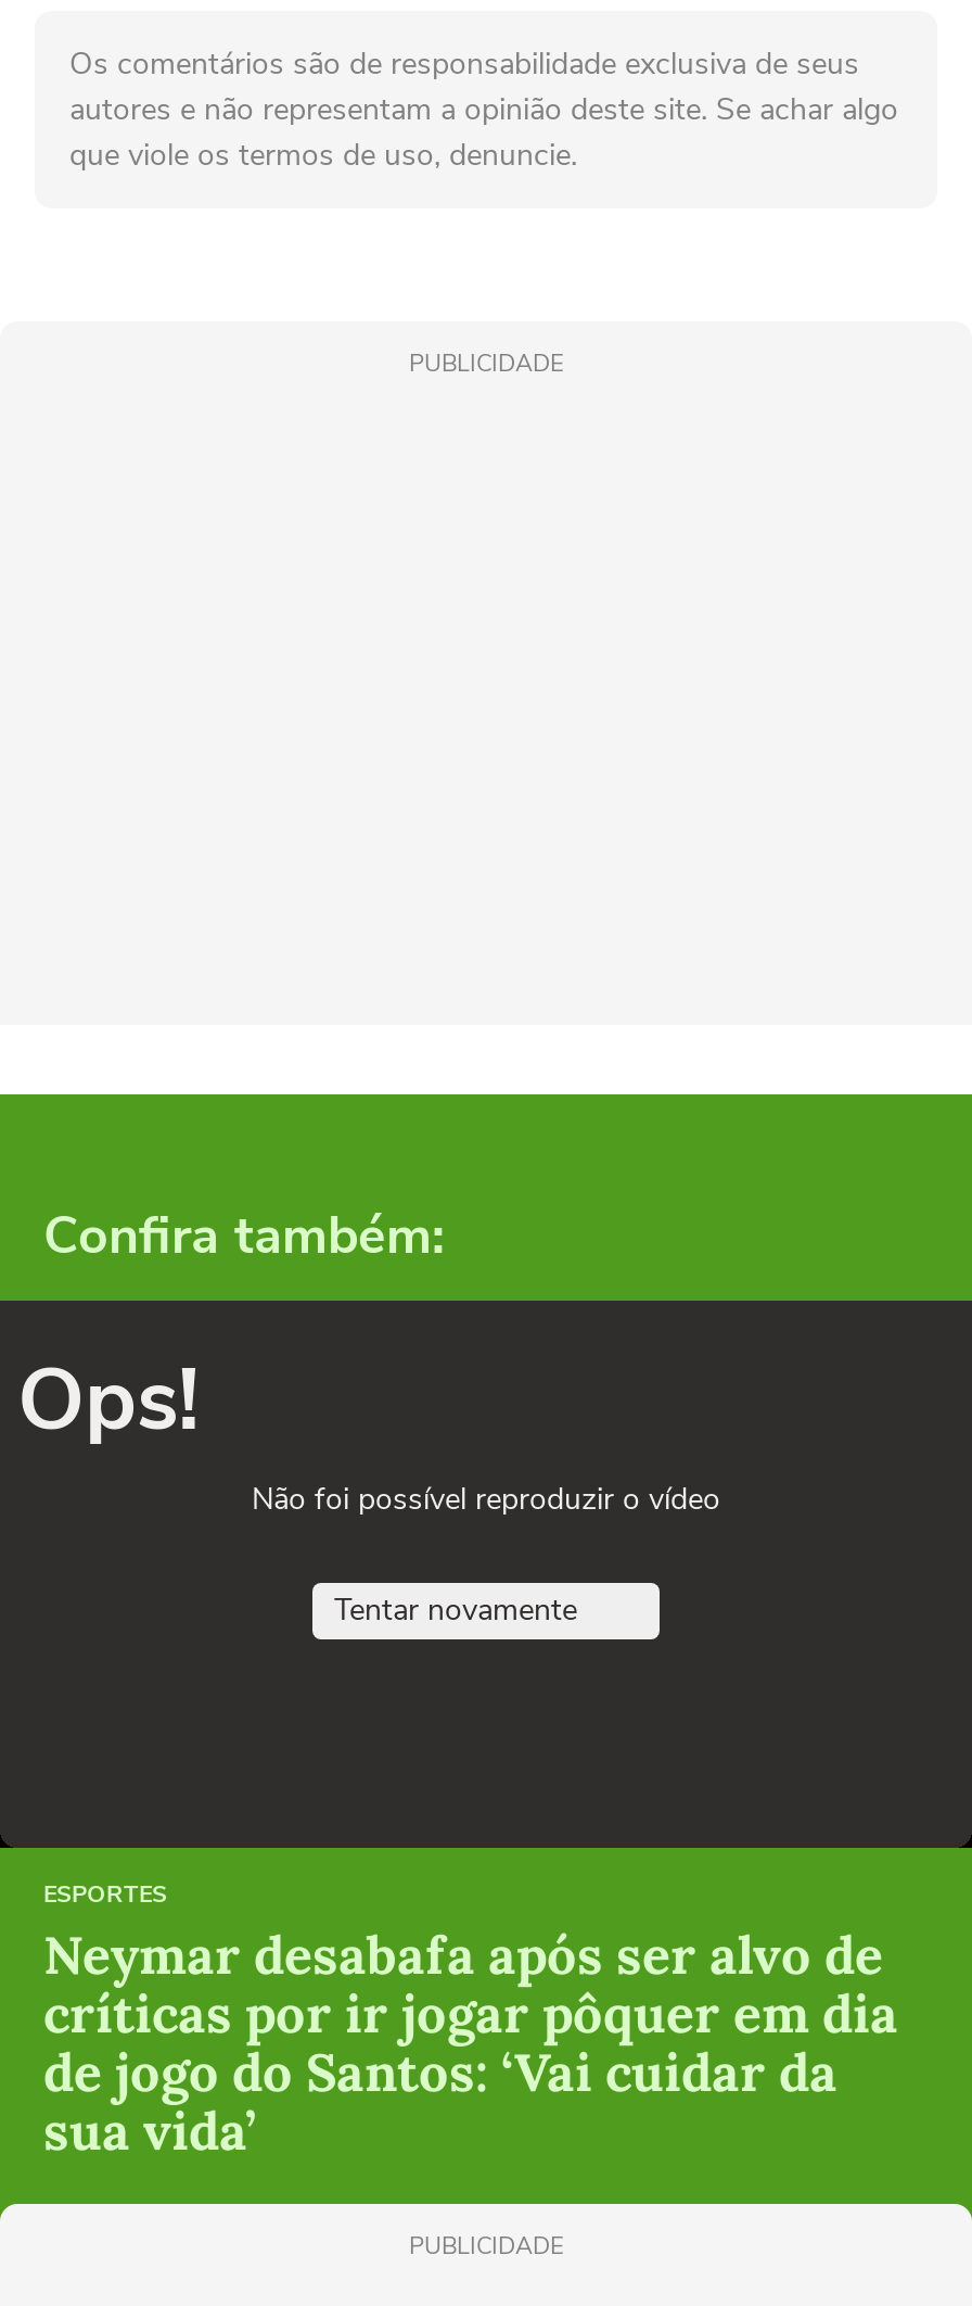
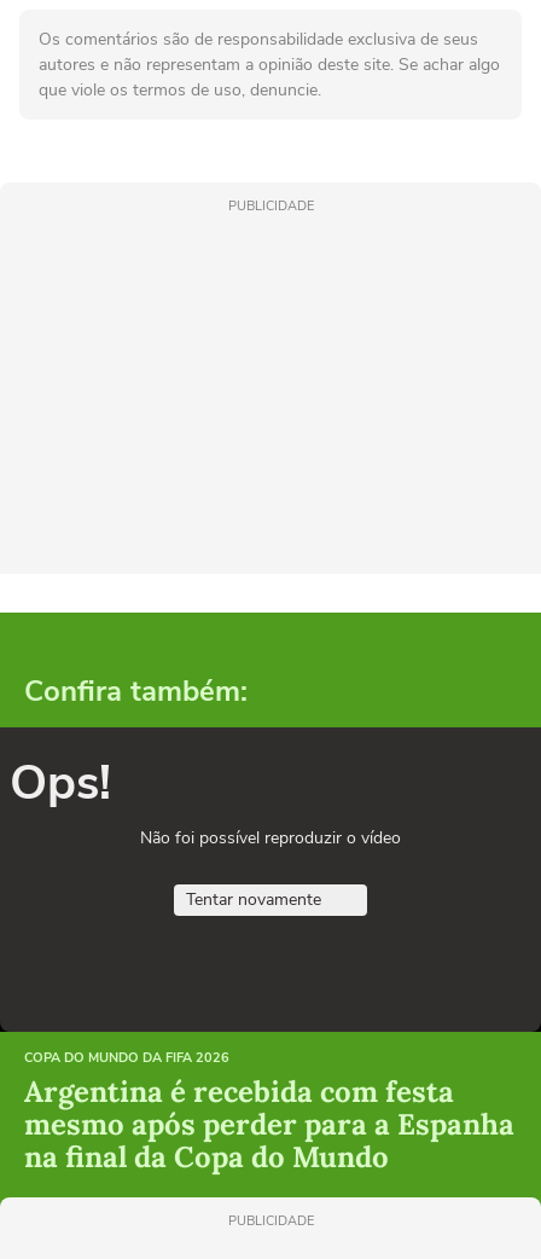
- ESPORTES
- Neymar desabafa após ser alvo de
- críticas por ir jogar pôquer em dia
- de jogo do Santos: ‘Vai cuidar da
- sua vida’
+ COPA DO MUNDO DA FIFA 2026
+ Argentina é recebida com festa
+ mesmo após perder para a Espanha
+ na final da Copa do Mundo
